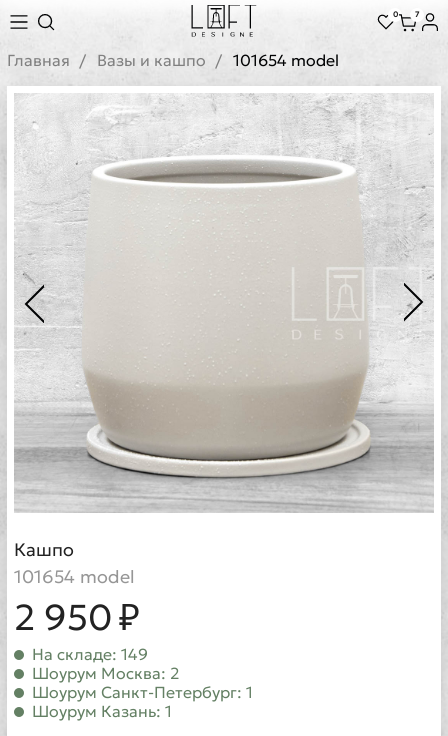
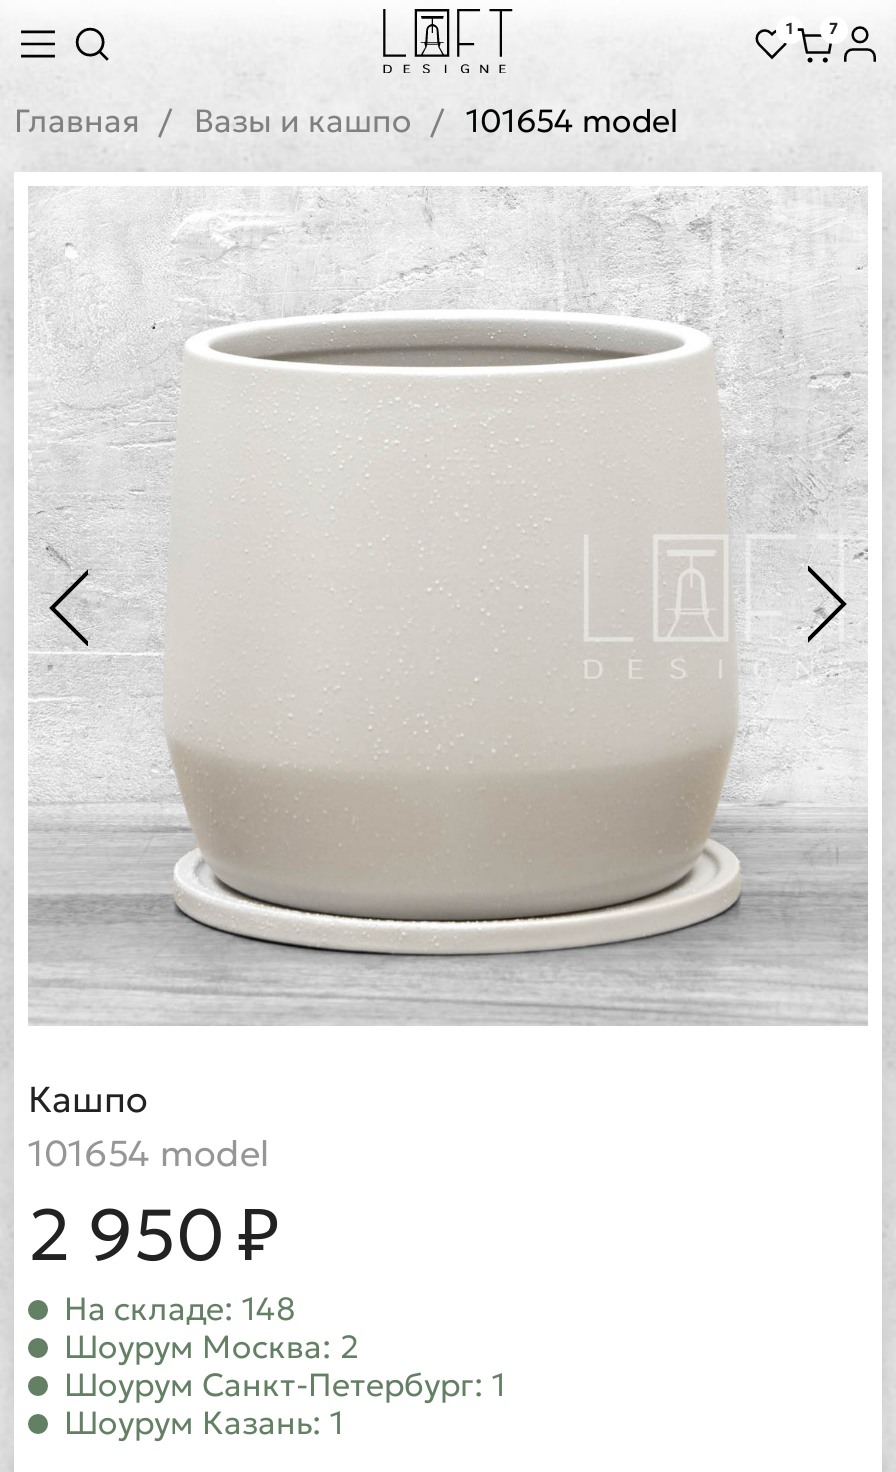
- 0 7
+ 1 7

- На складе: 149
+ На складе: 148
